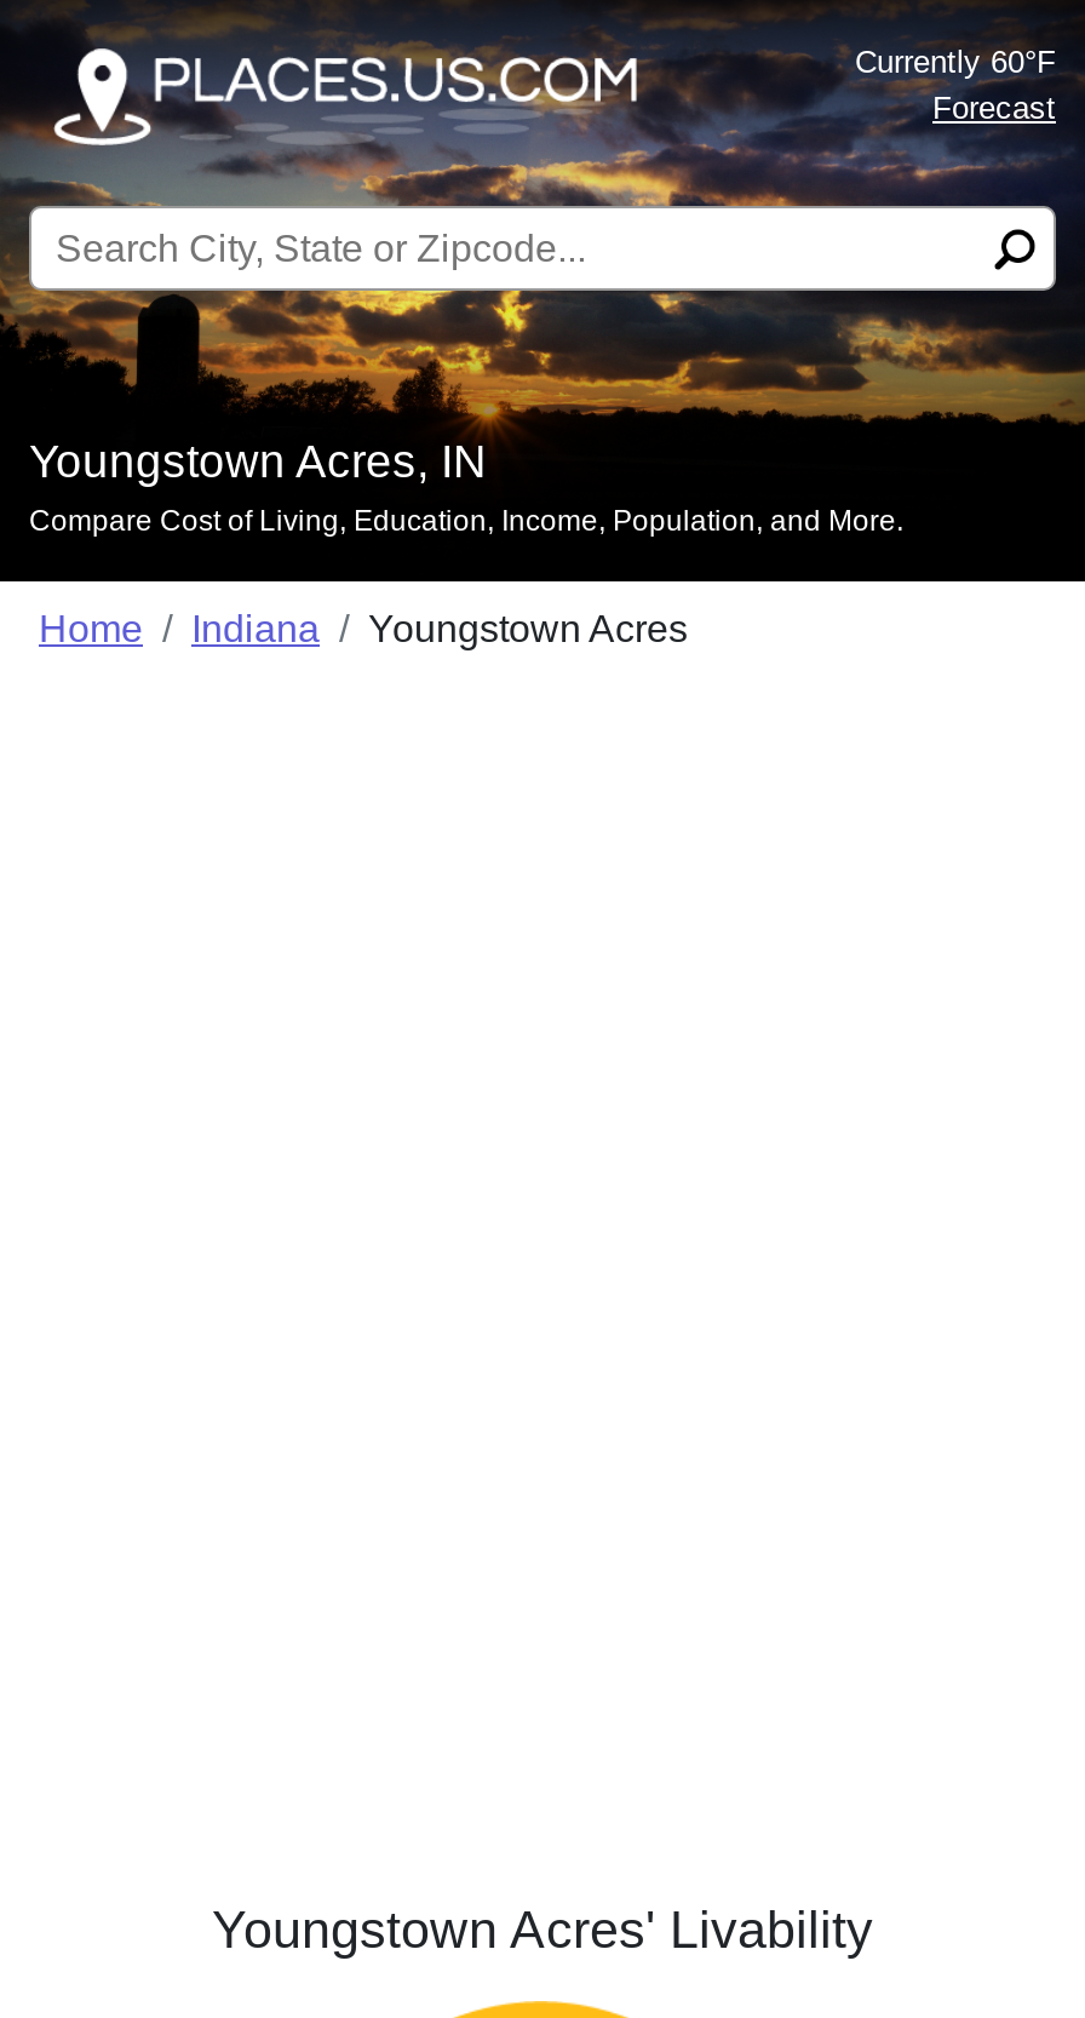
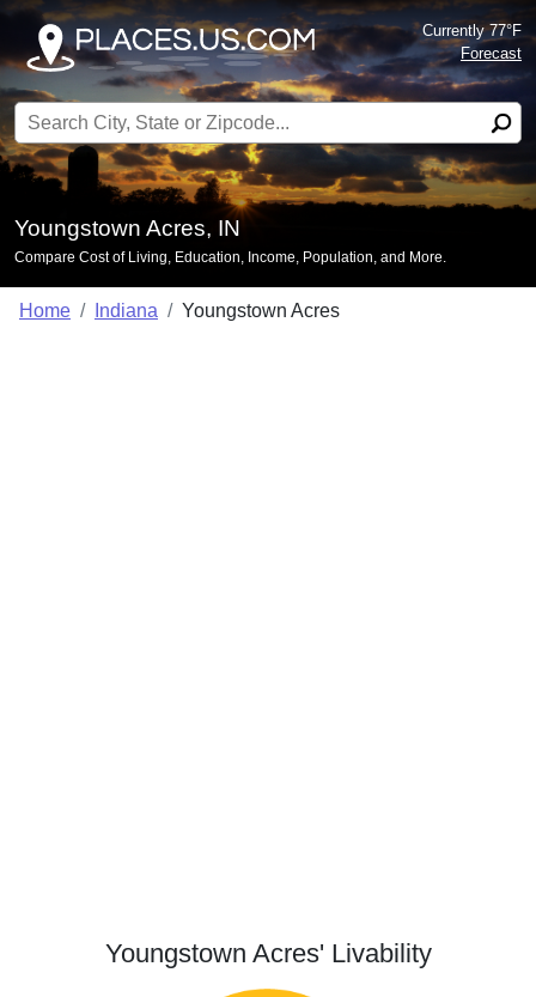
- Currently 60°F
+ Currently 77°F
